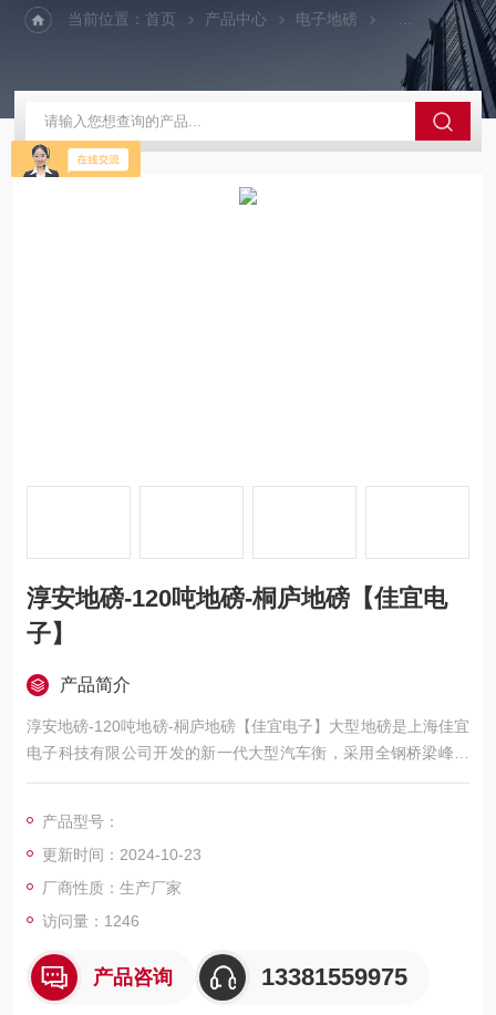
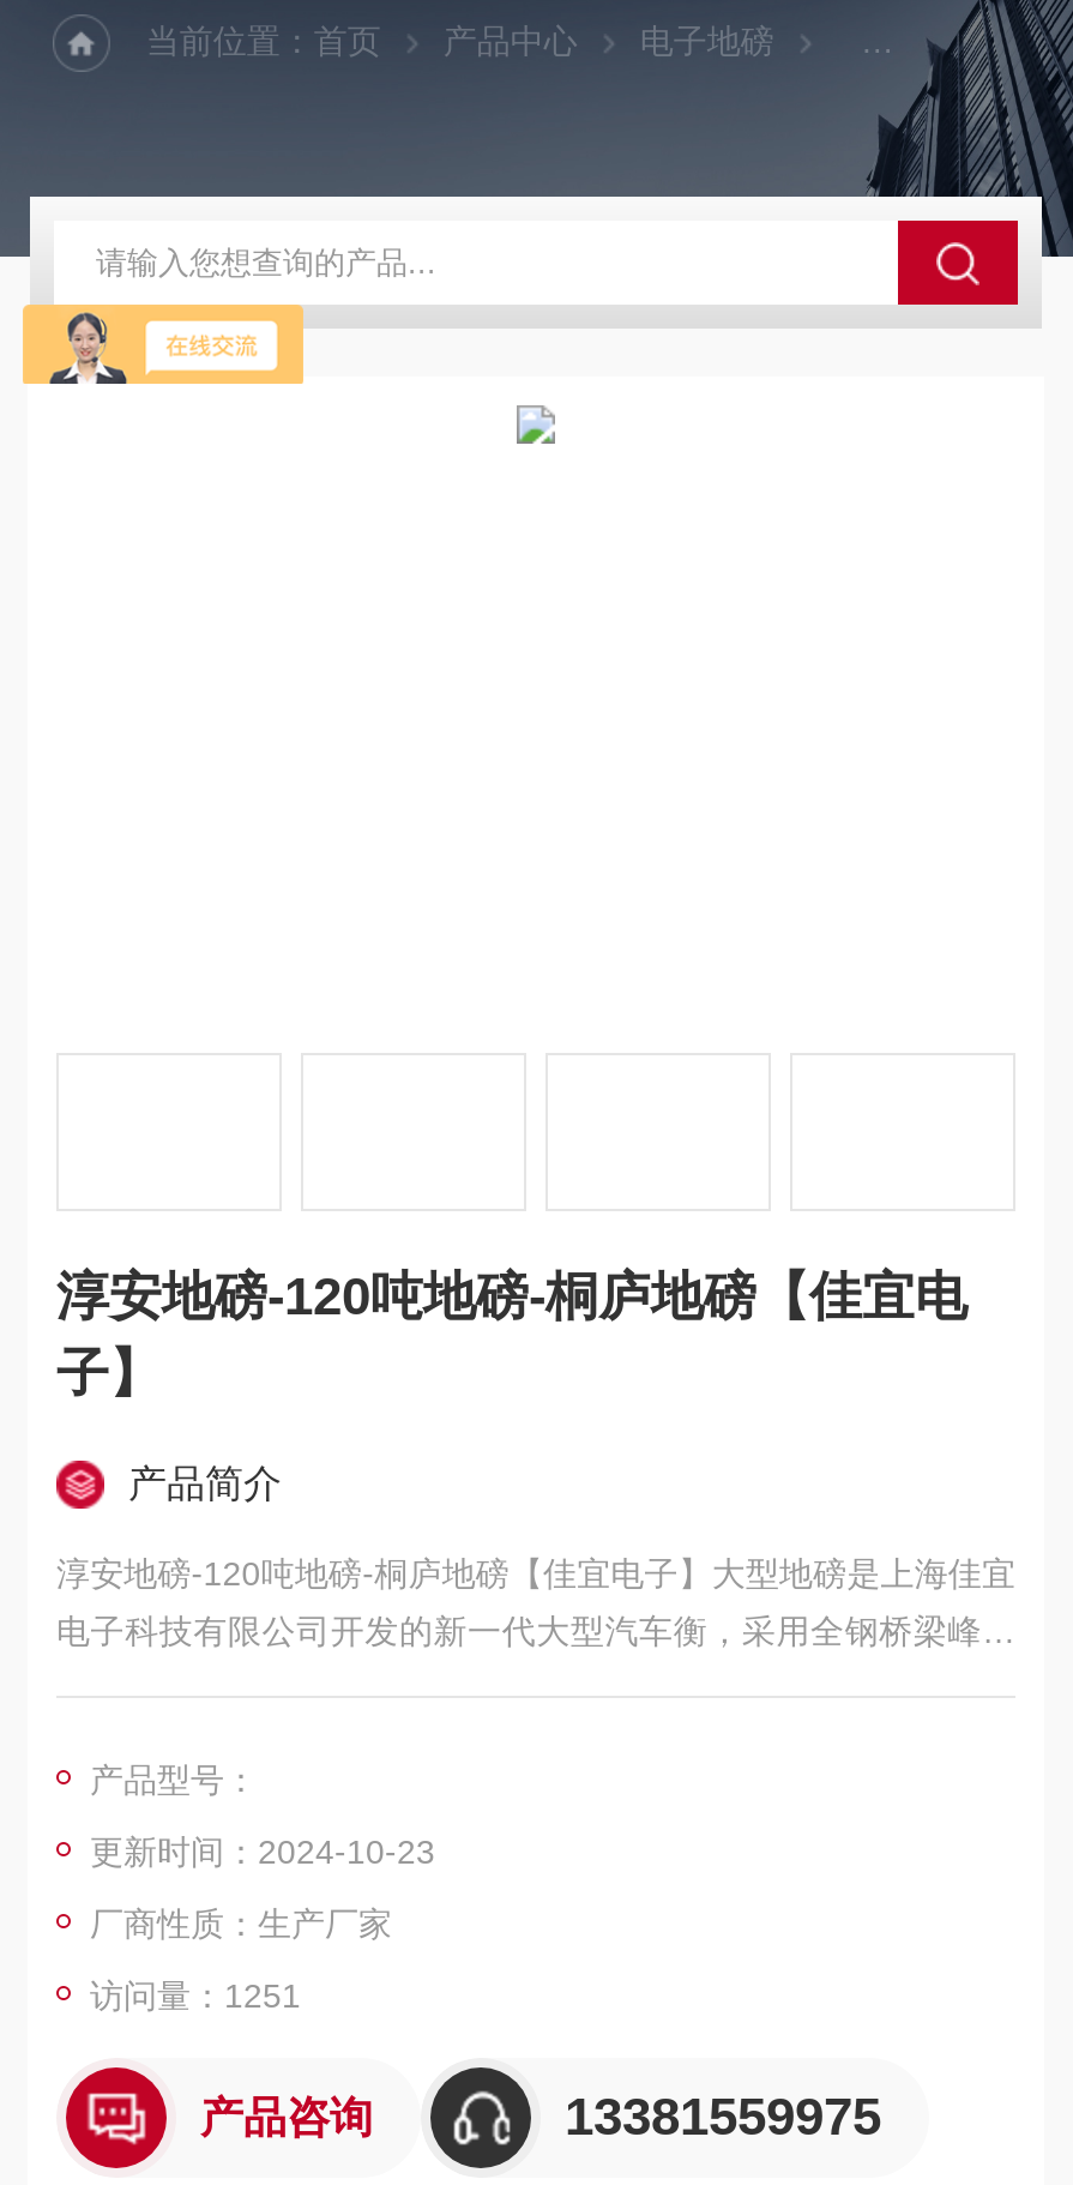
- 访问量：1246
+ 访问量：1251
